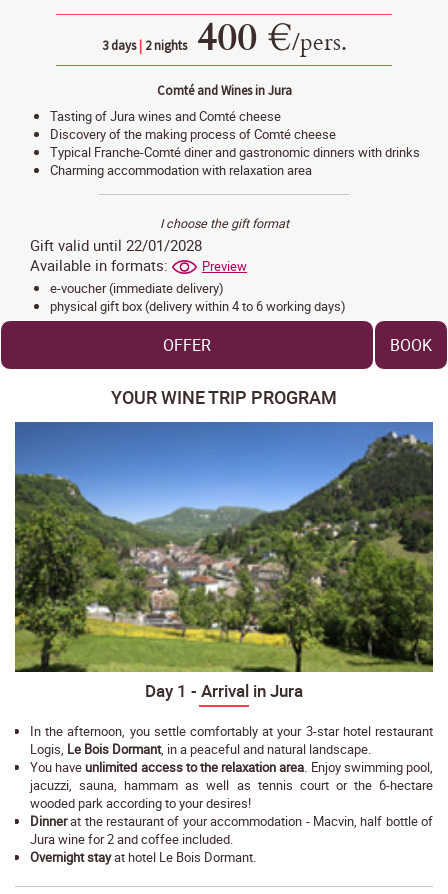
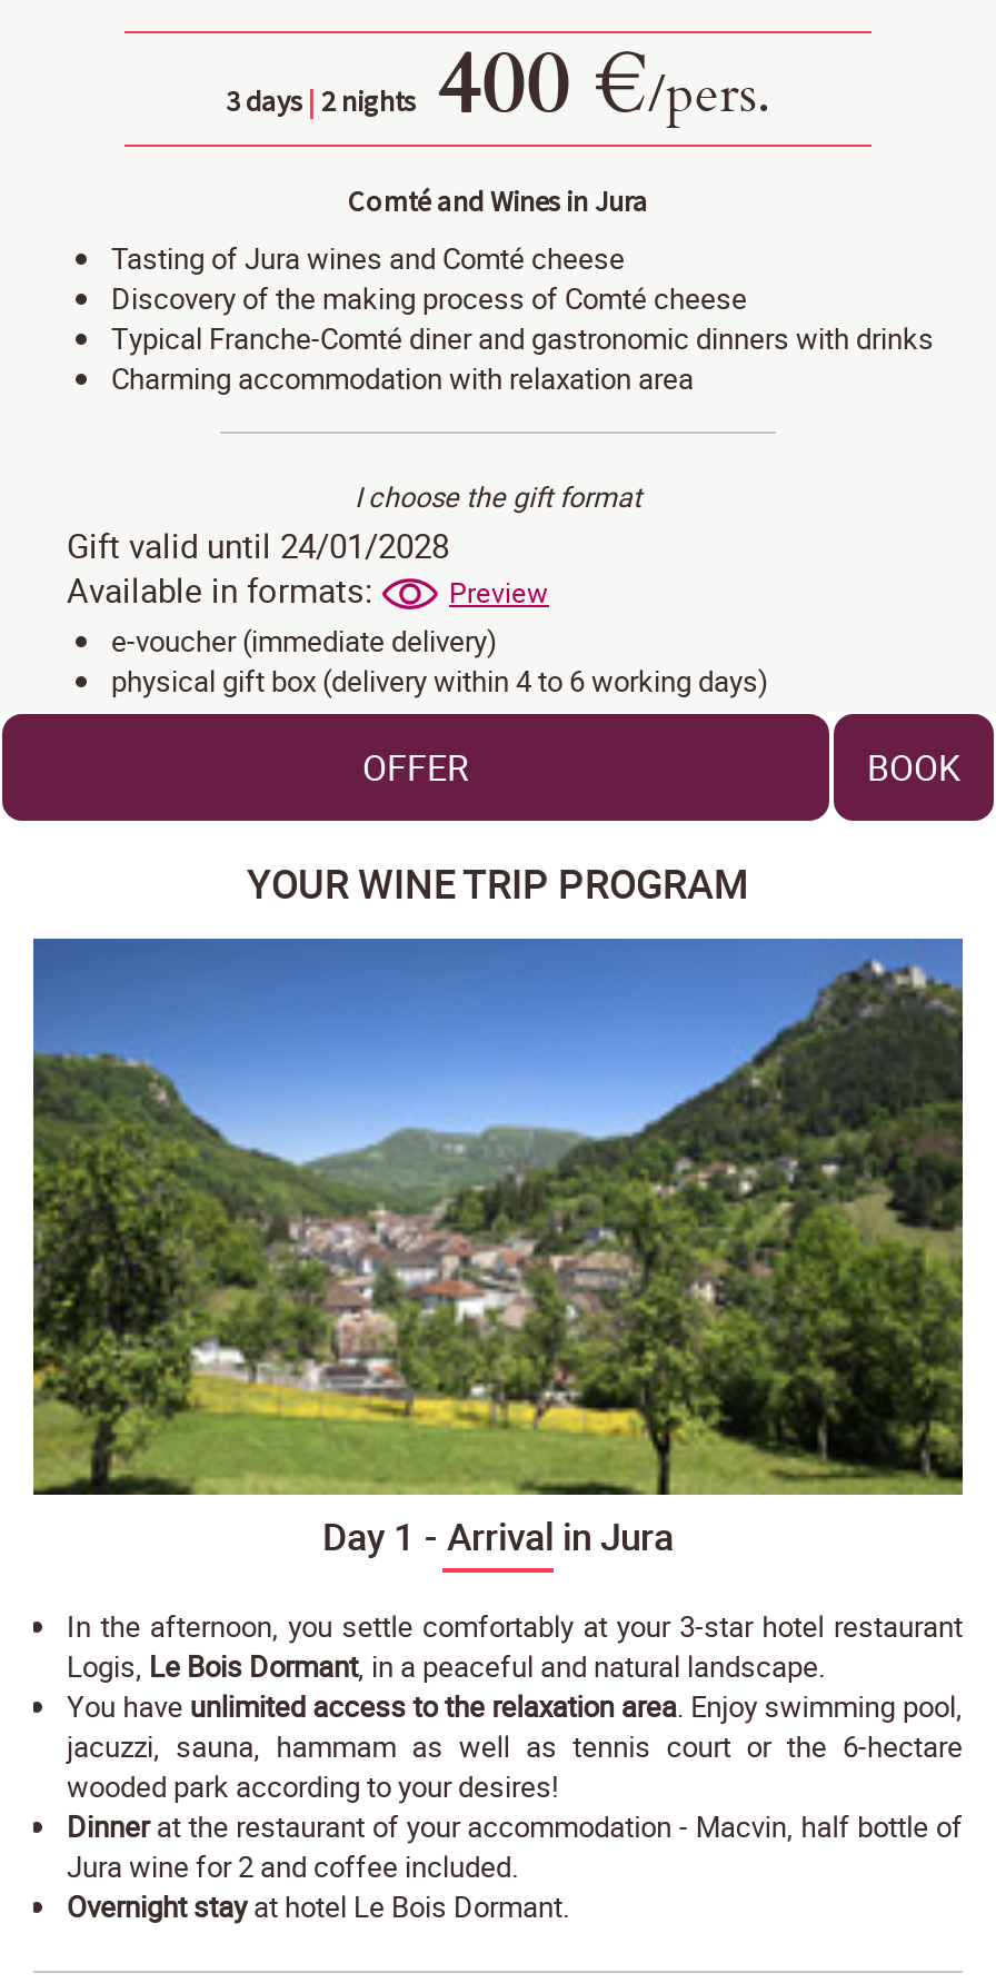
- Gift valid until 22/01/2028
+ Gift valid until 24/01/2028
